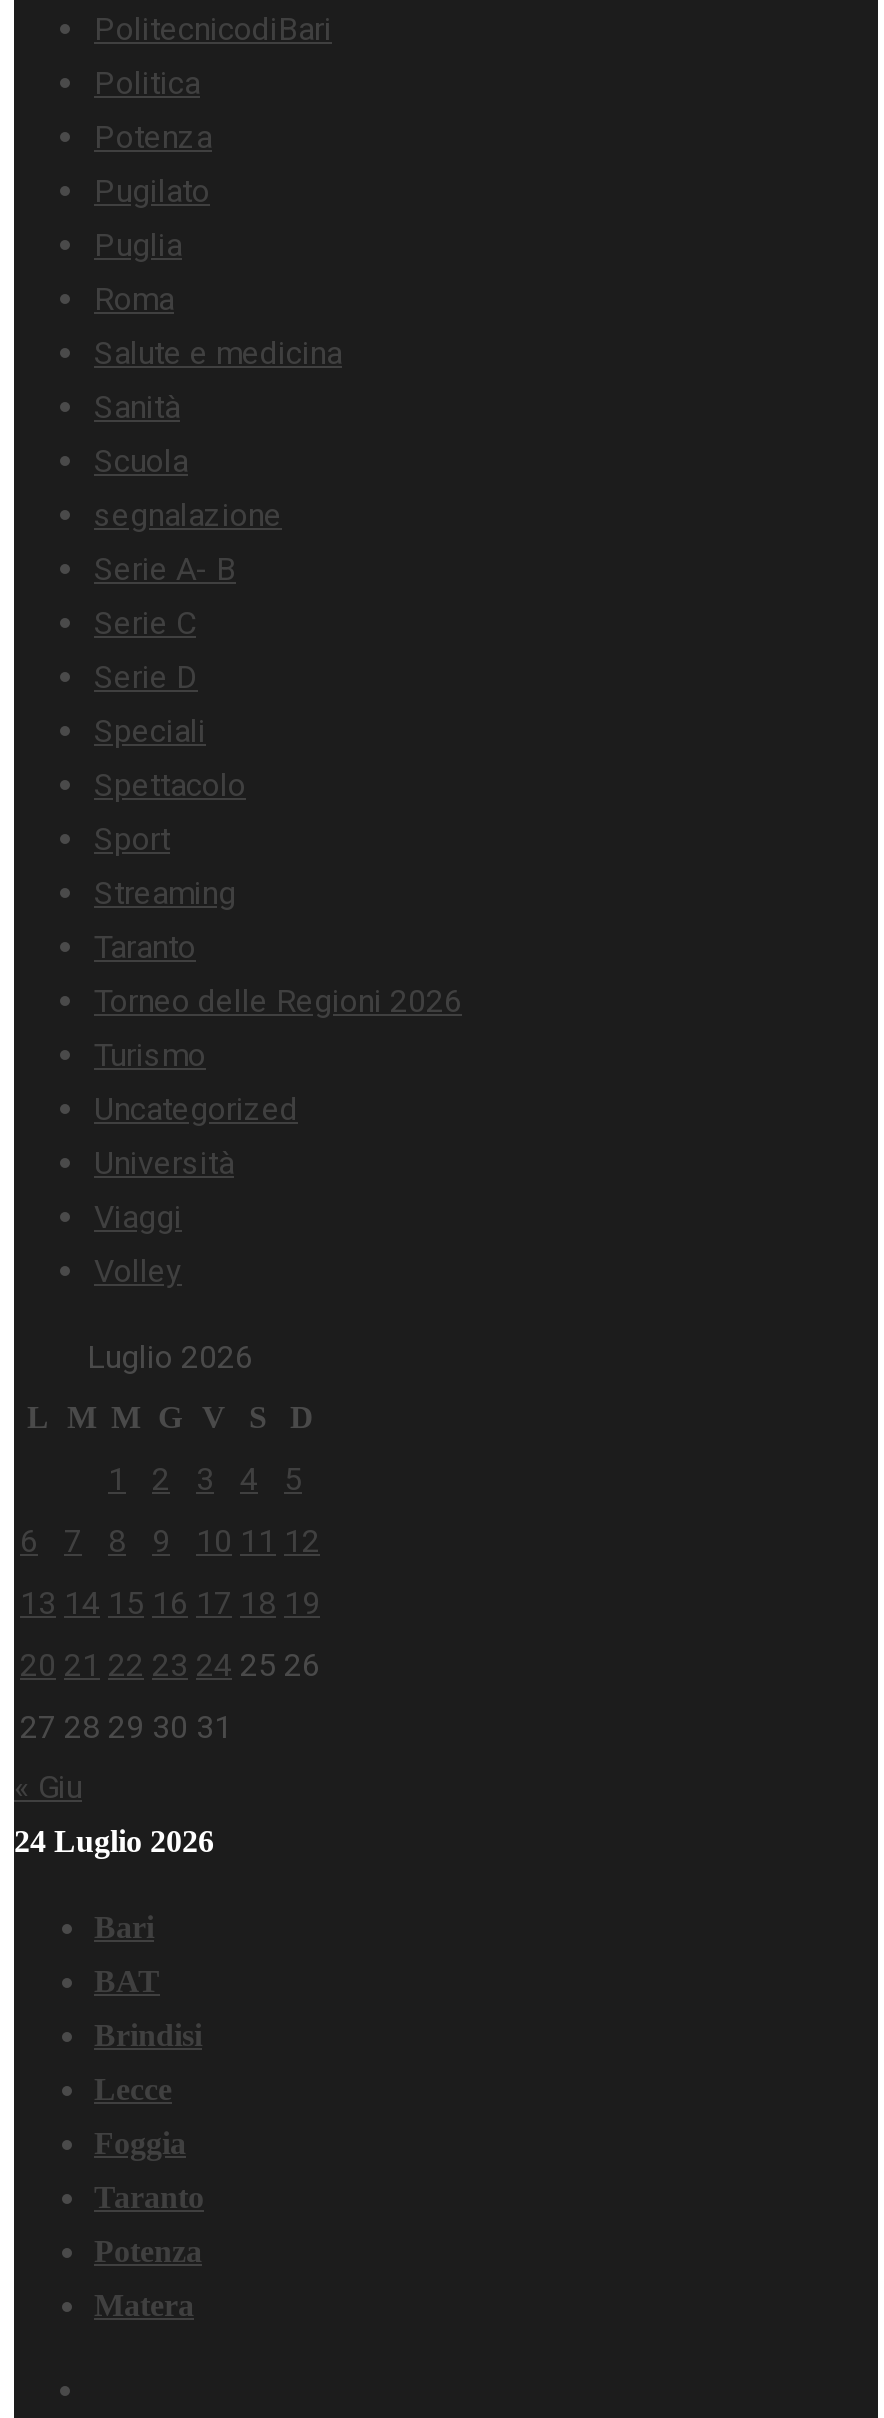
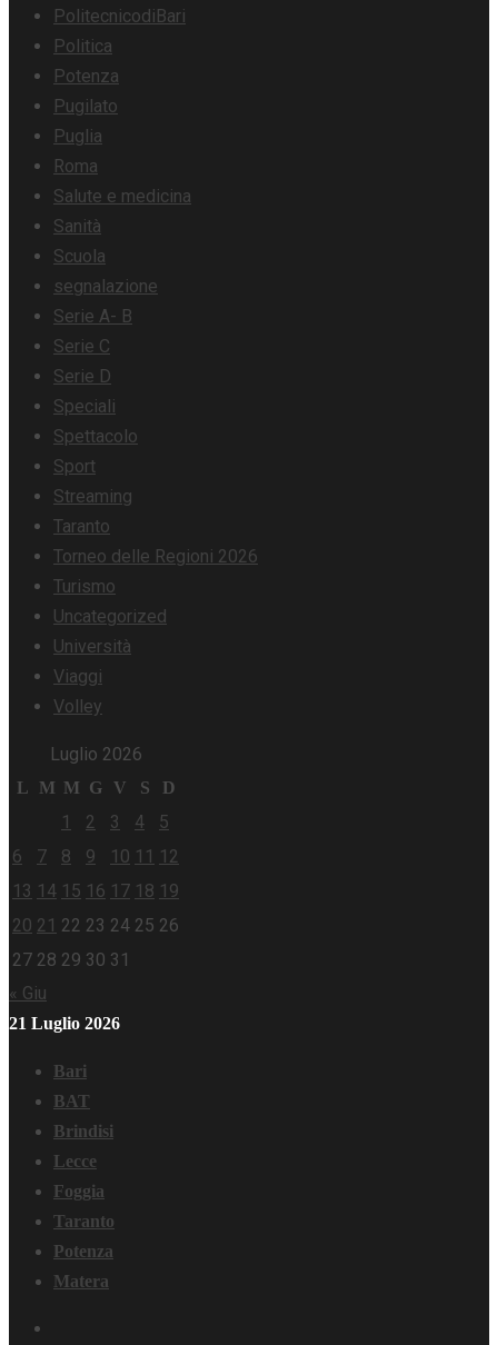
- 24 Luglio 2026
+ 21 Luglio 2026
